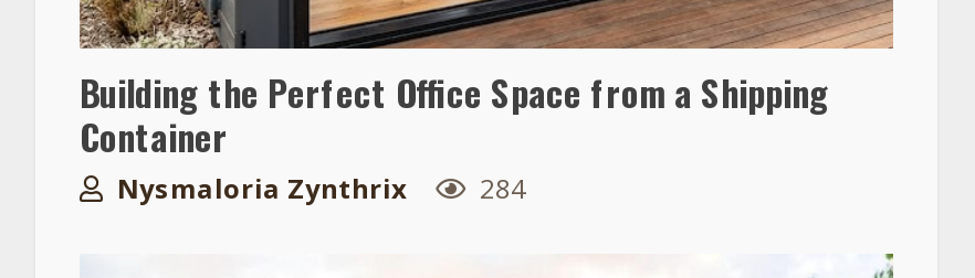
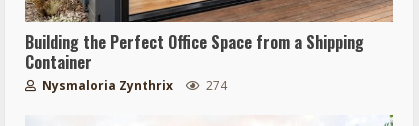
- Nysmaloria Zynthrix 284
+ Nysmaloria Zynthrix 274
